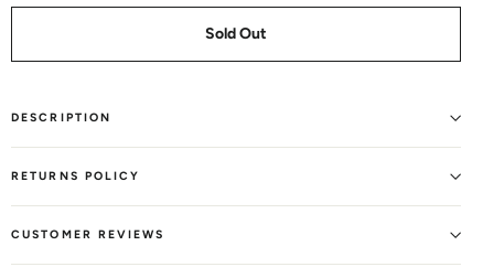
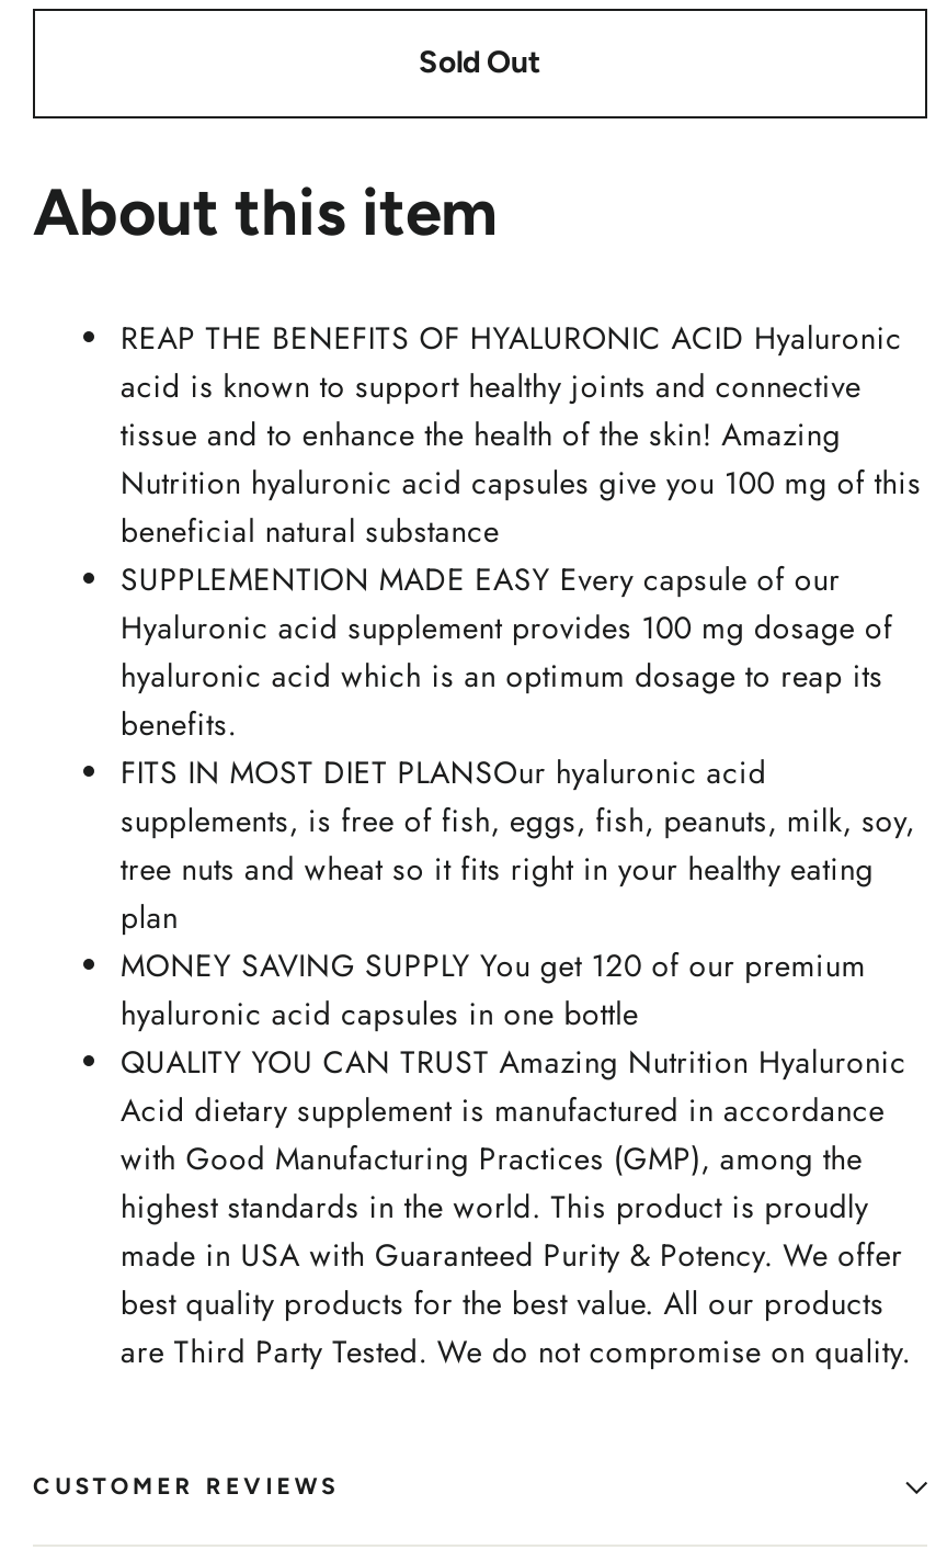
- DESCRIPTION
+ About this item

- RETURNS POLICY
+ REAP THE BENEFITS OF HYALURONIC ACID Hyaluronic
+ acid is known to support healthy joints and connective
+ tissue and to enhance the health of the skin! Amazing
+ Nutrition hyaluronic acid capsules give you 100 mg of this
+ beneficial natural substance
+ SUPPLEMENTION MADE EASY Every capsule of our
+ Hyaluronic acid supplement provides 100 mg dosage of
+ hyaluronic acid which is an optimum dosage to reap its
+ benefits.
+ FITS IN MOST DIET PLANSOur hyaluronic acid
+ supplements, is free of fish, eggs, fish, peanuts, milk, soy,
+ tree nuts and wheat so it fits right in your healthy eating
+ plan
+ MONEY SAVING SUPPLY You get 120 of our premium
+ hyaluronic acid capsules in one bottle
+ QUALITY YOU CAN TRUST Amazing Nutrition Hyaluronic
+ Acid dietary supplement is manufactured in accordance
+ with Good Manufacturing Practices (GMP), among the
+ highest standards in the world. This product is proudly
+ made in USA with Guaranteed Purity & Potency. We offer
+ best quality products for the best value. All our products
+ are Third Party Tested. We do not compromise on quality.
